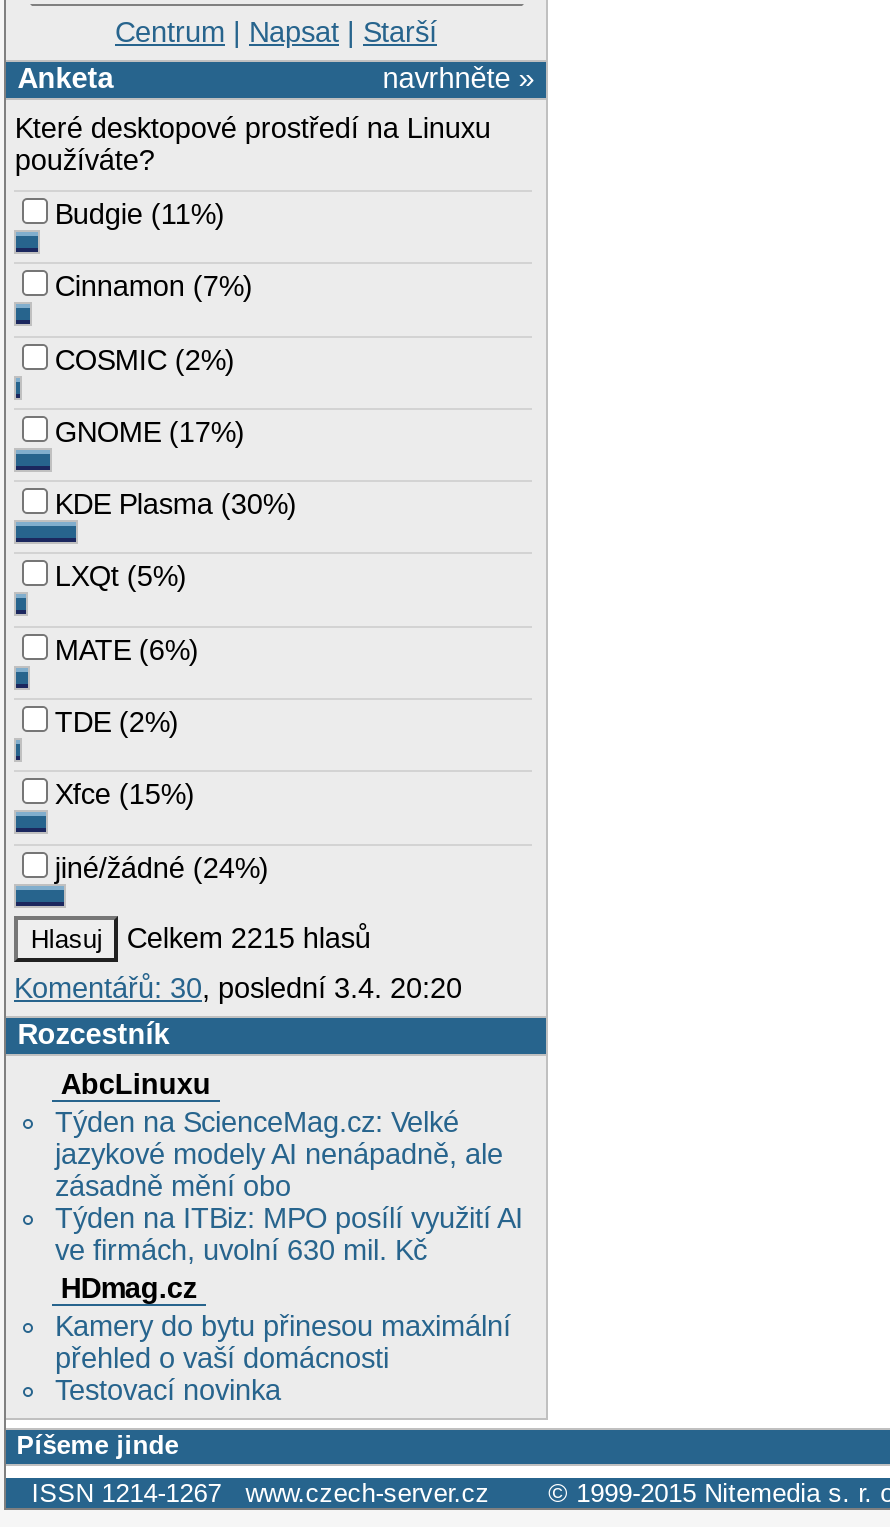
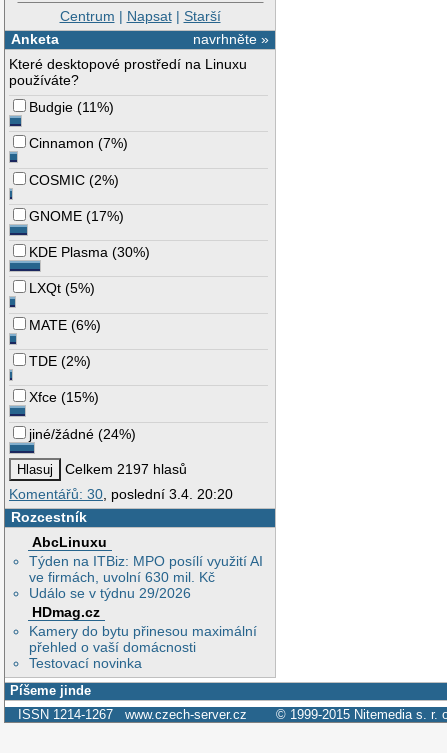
- Celkem 2215 hlasů
+ Celkem 2197 hlasů

- Týden na ScienceMag.cz: Velké
- jazykové modely AI nenápadně, ale
- zásadně mění obo

moved up: Týden na ITBiz: MPO posílí využití AI | ve firmách, uvolní 630 mil. Kč

+ Událo se v týdnu 29/2026
